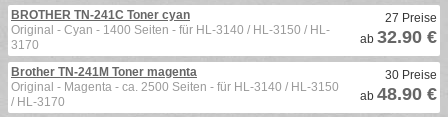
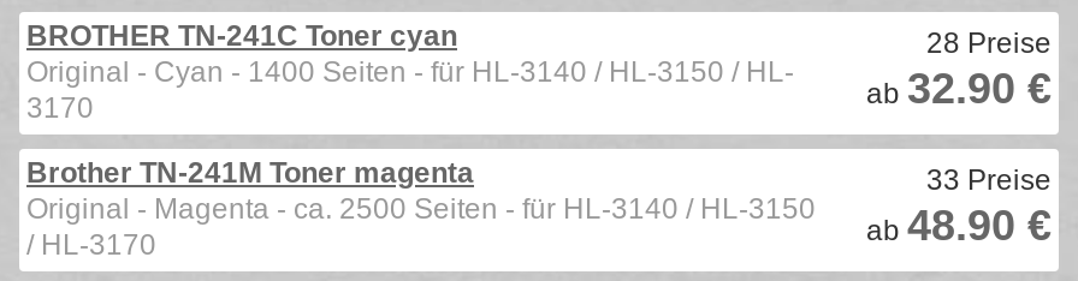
- 27 Preise
+ 28 Preise

- 30 Preise
+ 33 Preise
